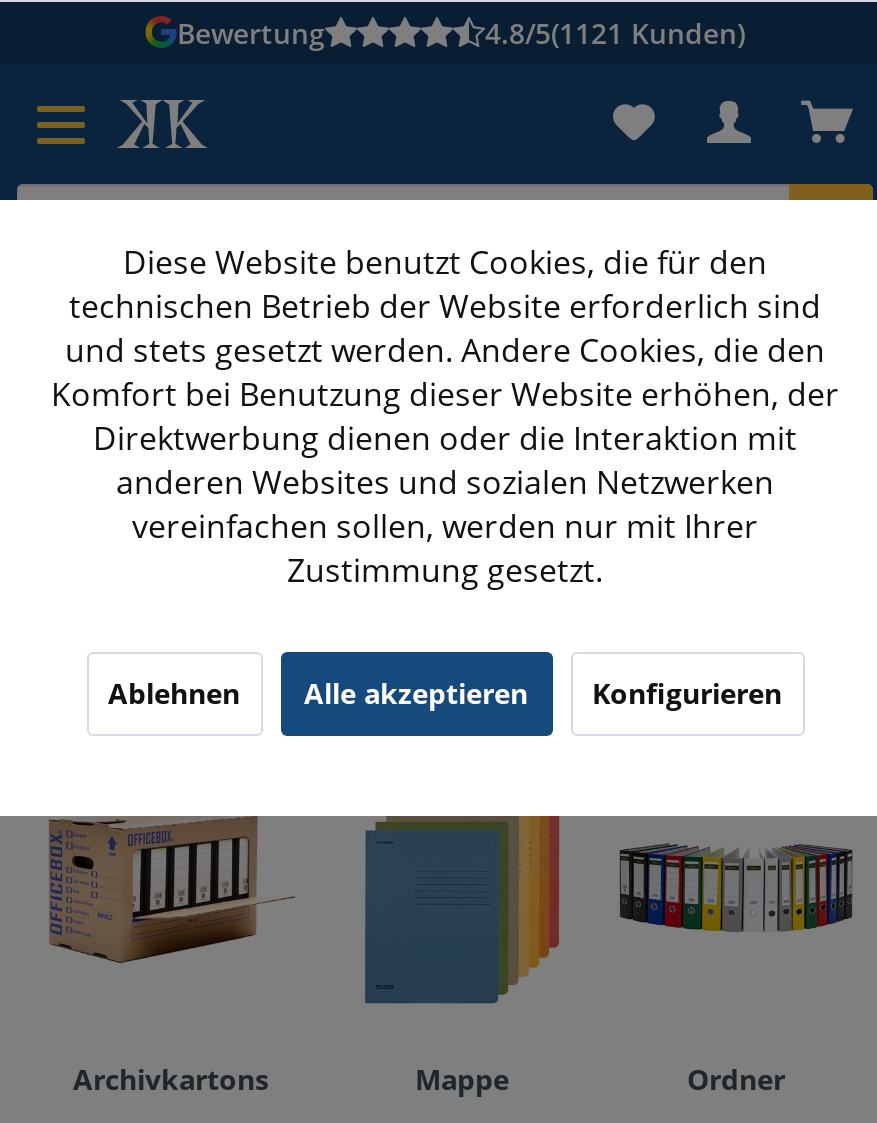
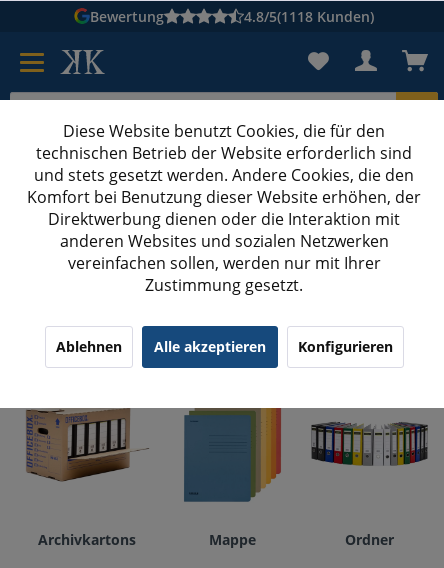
- 4.8/5(1121 Kunden)
+ 4.8/5(1118 Kunden)
